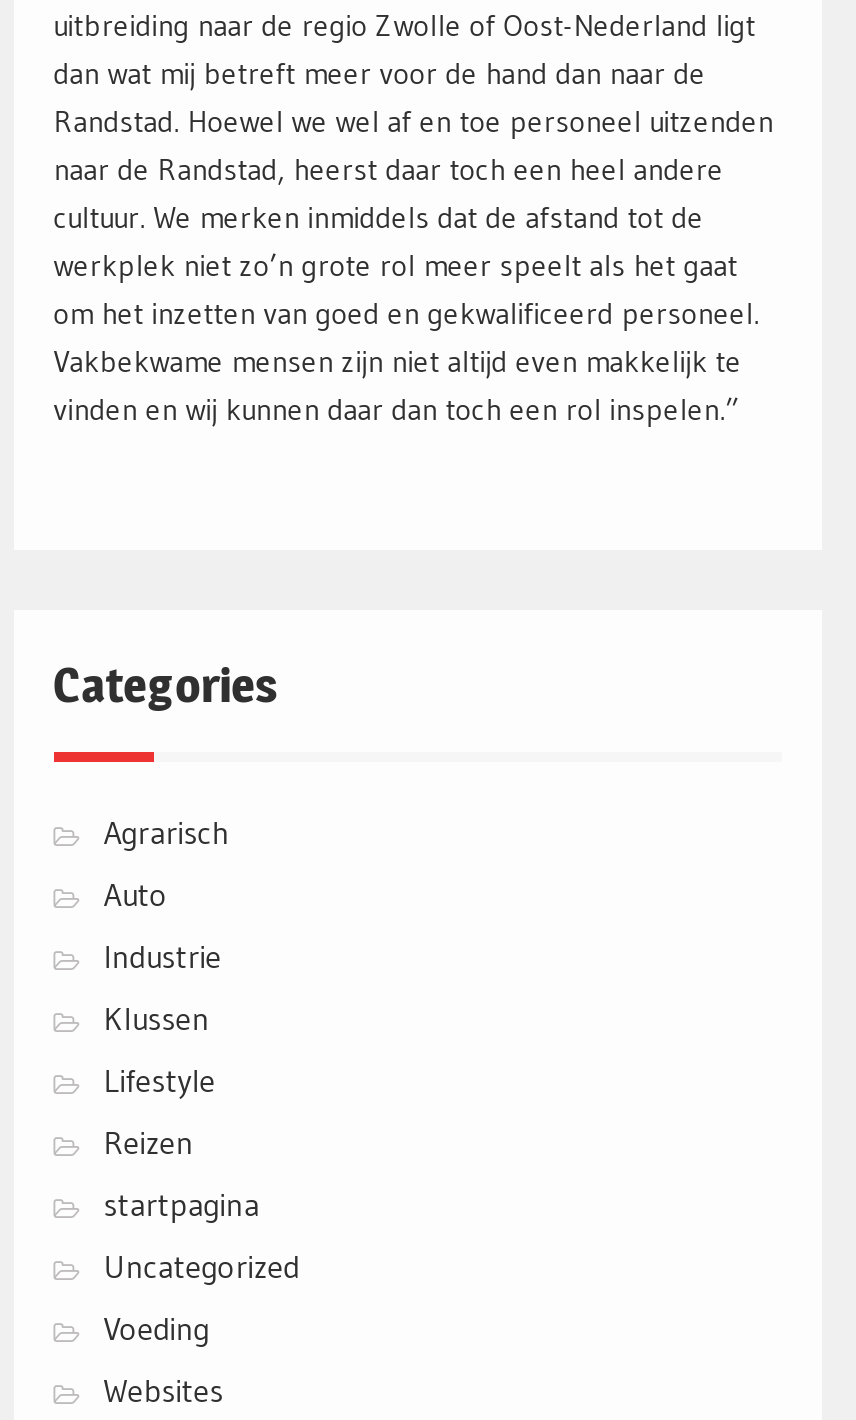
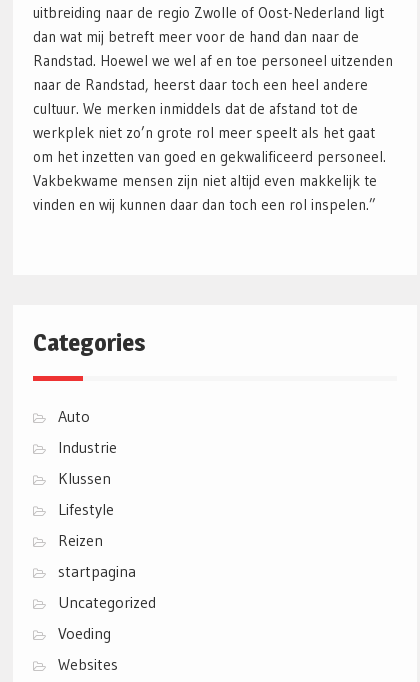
- Agrarisch
